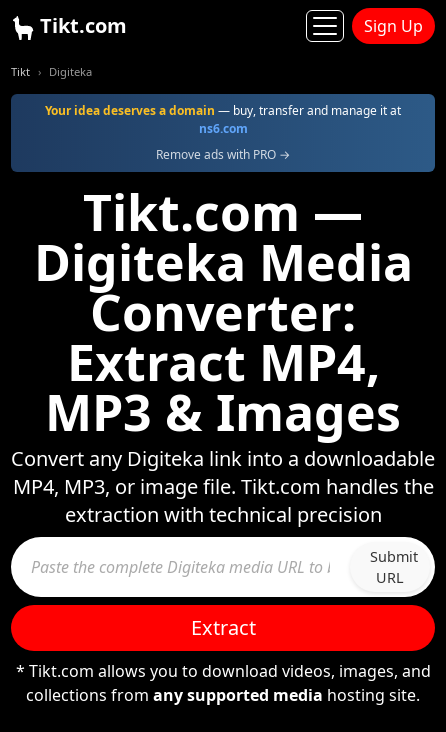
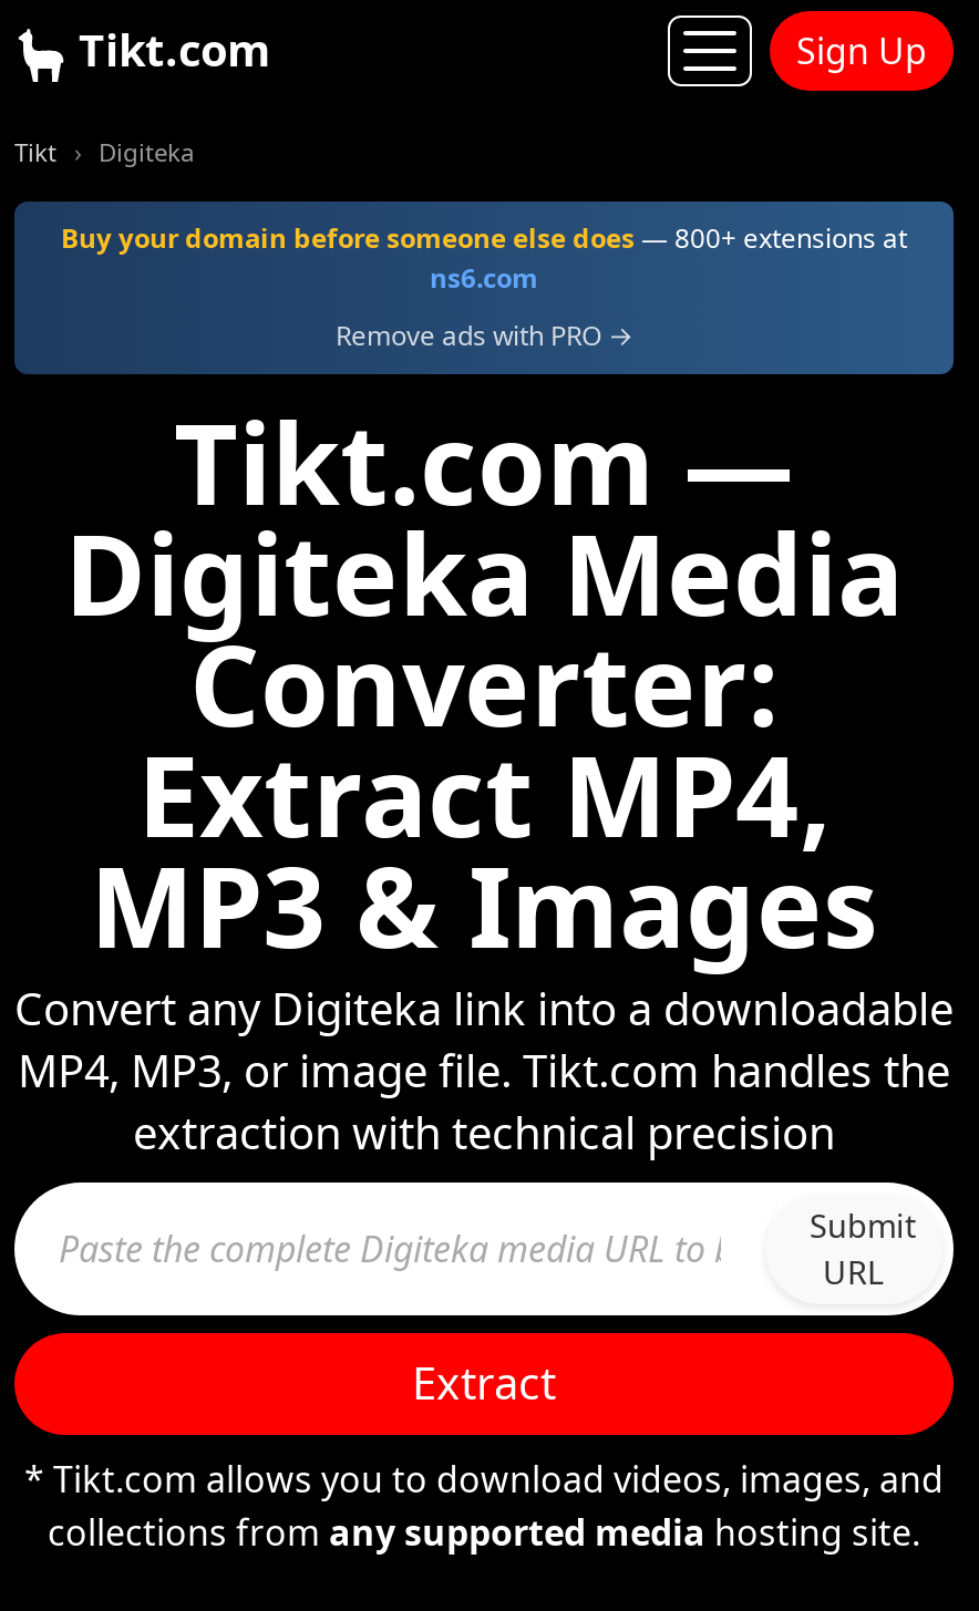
- Your idea deserves a domain — buy, transfer and manage it at
+ Buy your domain before someone else does — 800+ extensions at
